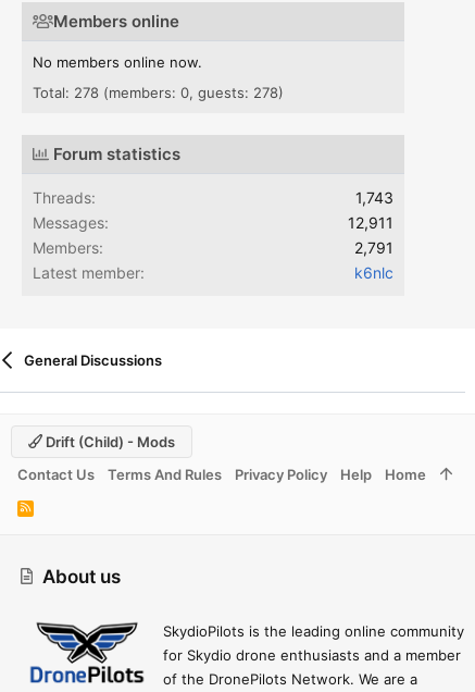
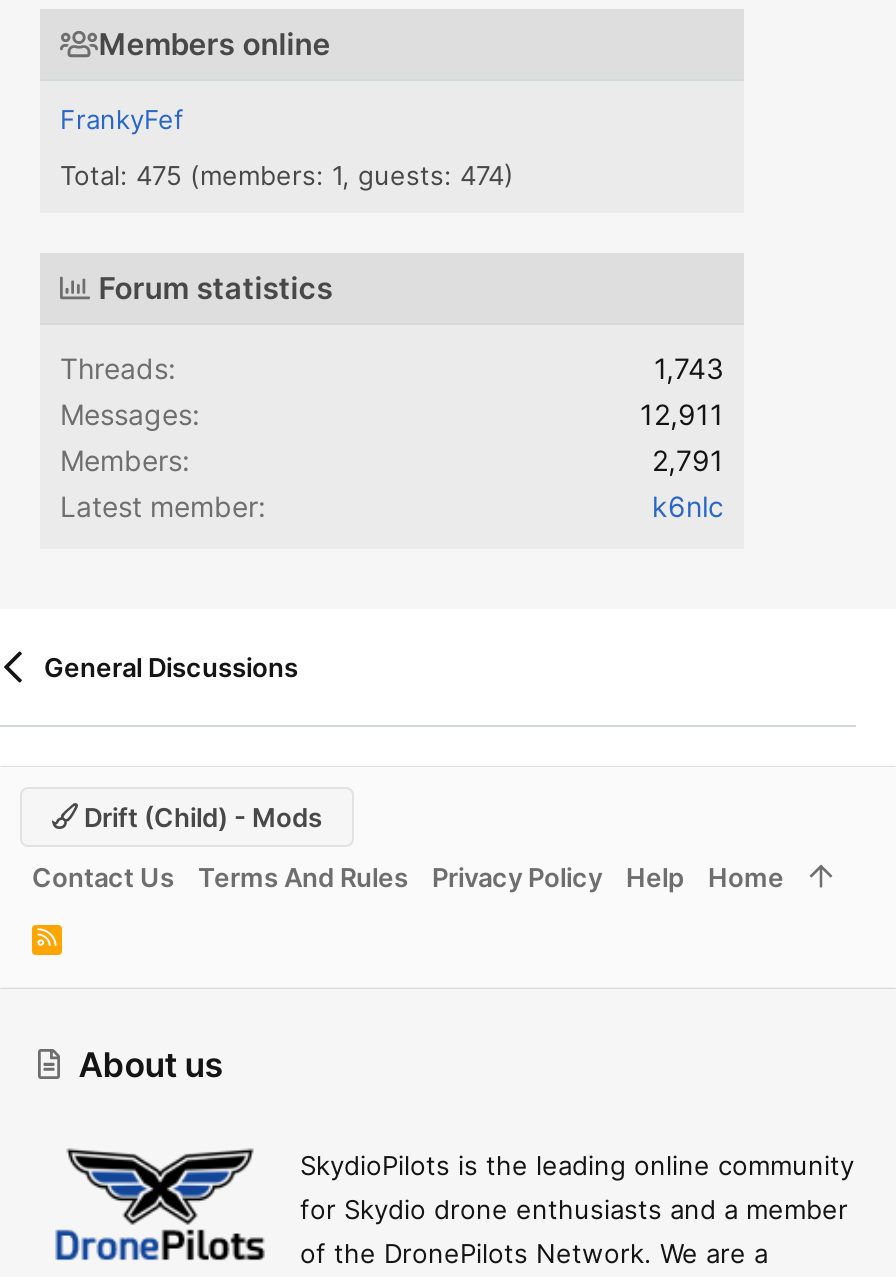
- No members online now.
+ FrankyFef

- Total: 278 (members: 0, guests: 278)
+ Total: 475 (members: 1, guests: 474)
